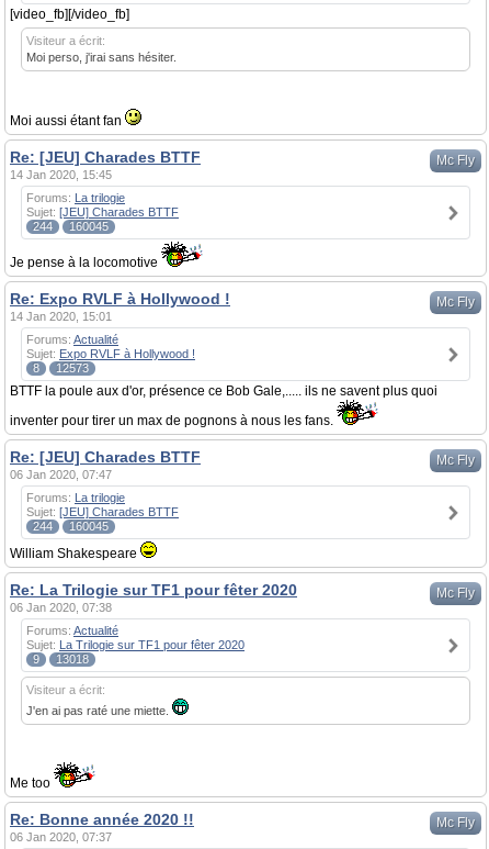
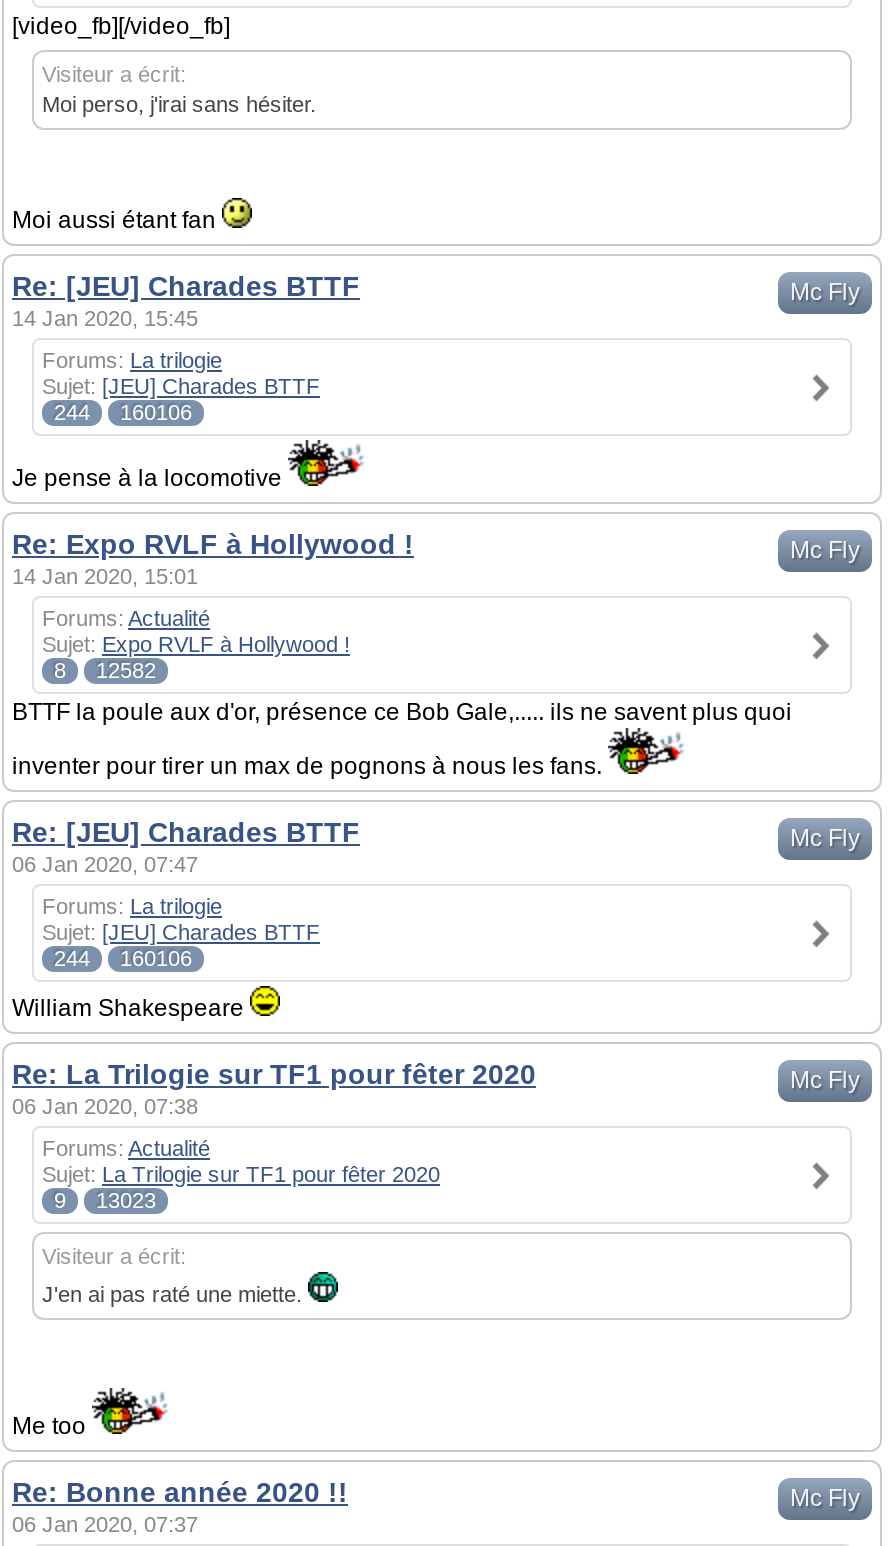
- 244 160045
+ 244 160106

- 8 12573
+ 8 12582

- 244 160045
+ 244 160106

- 9 13018
+ 9 13023
